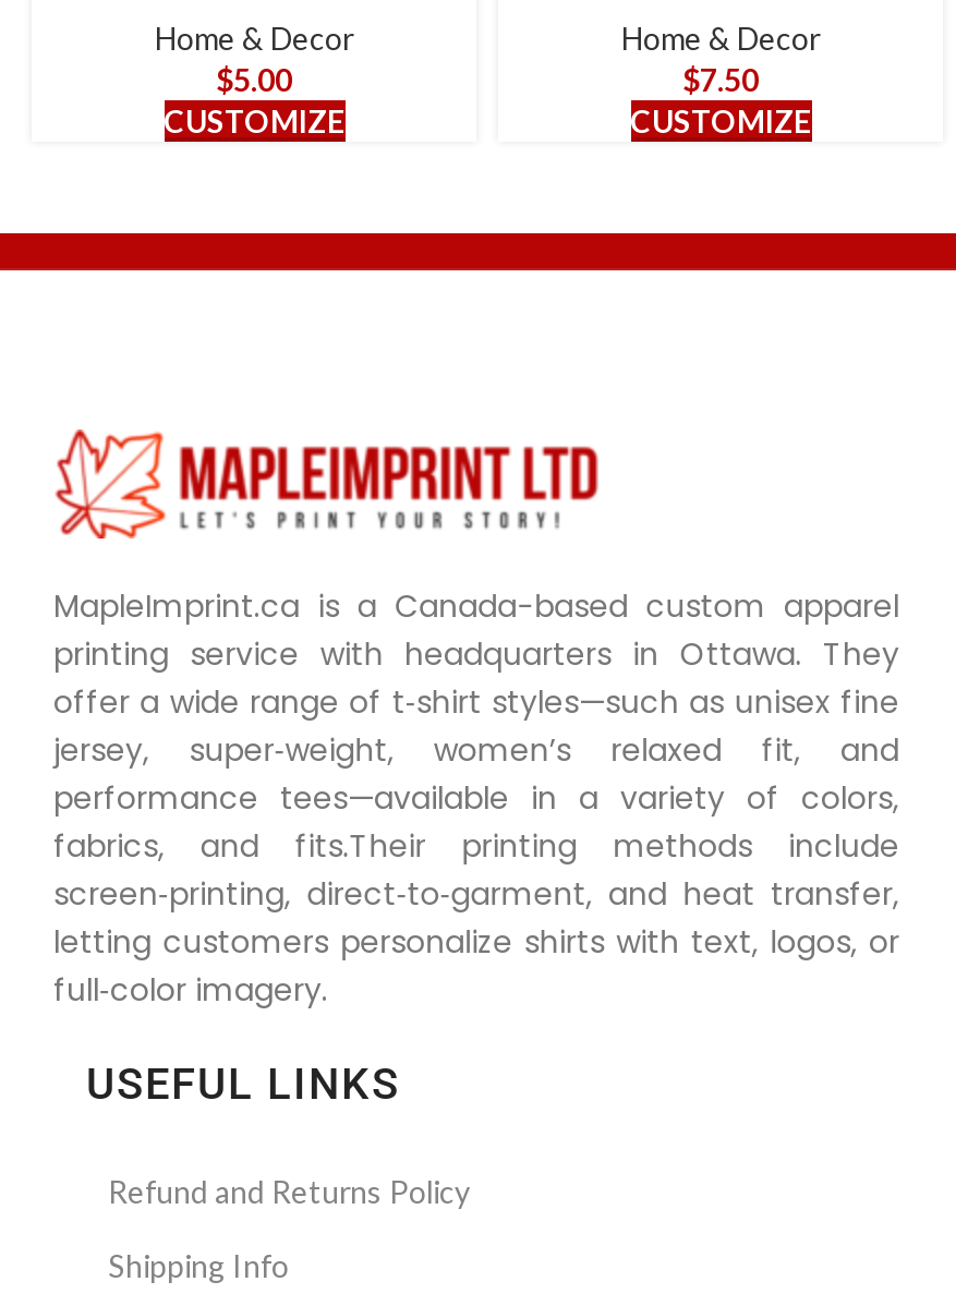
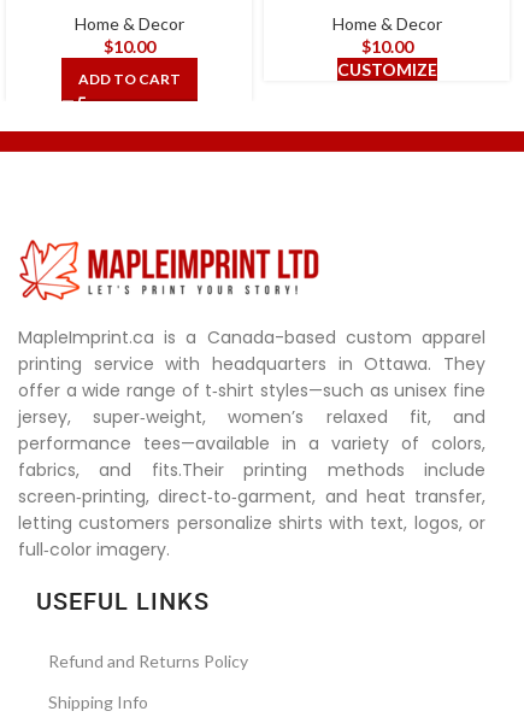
- $5.00
- CUSTOMIZE
+ $10.00
+ ADD TO CART

- $7.50
+ $10.00
